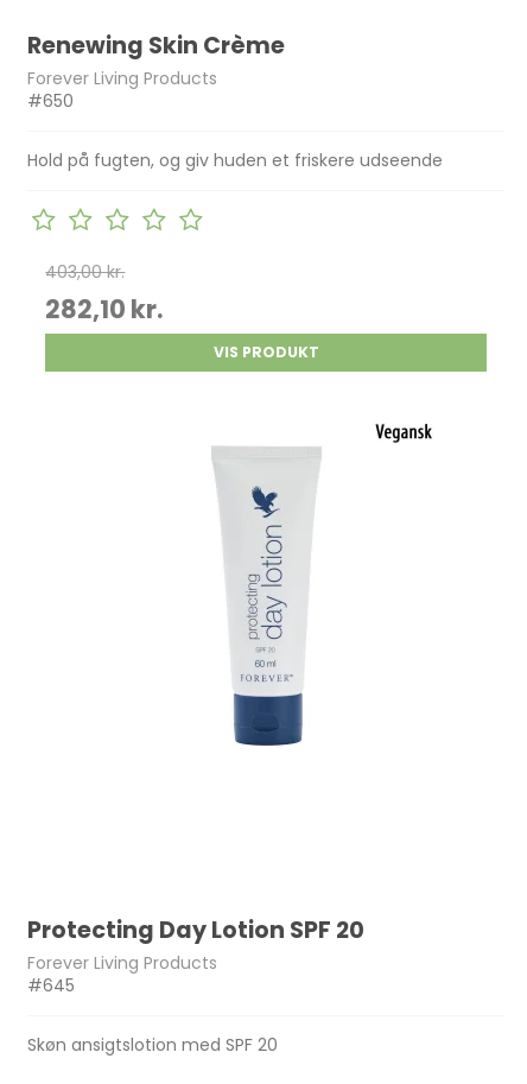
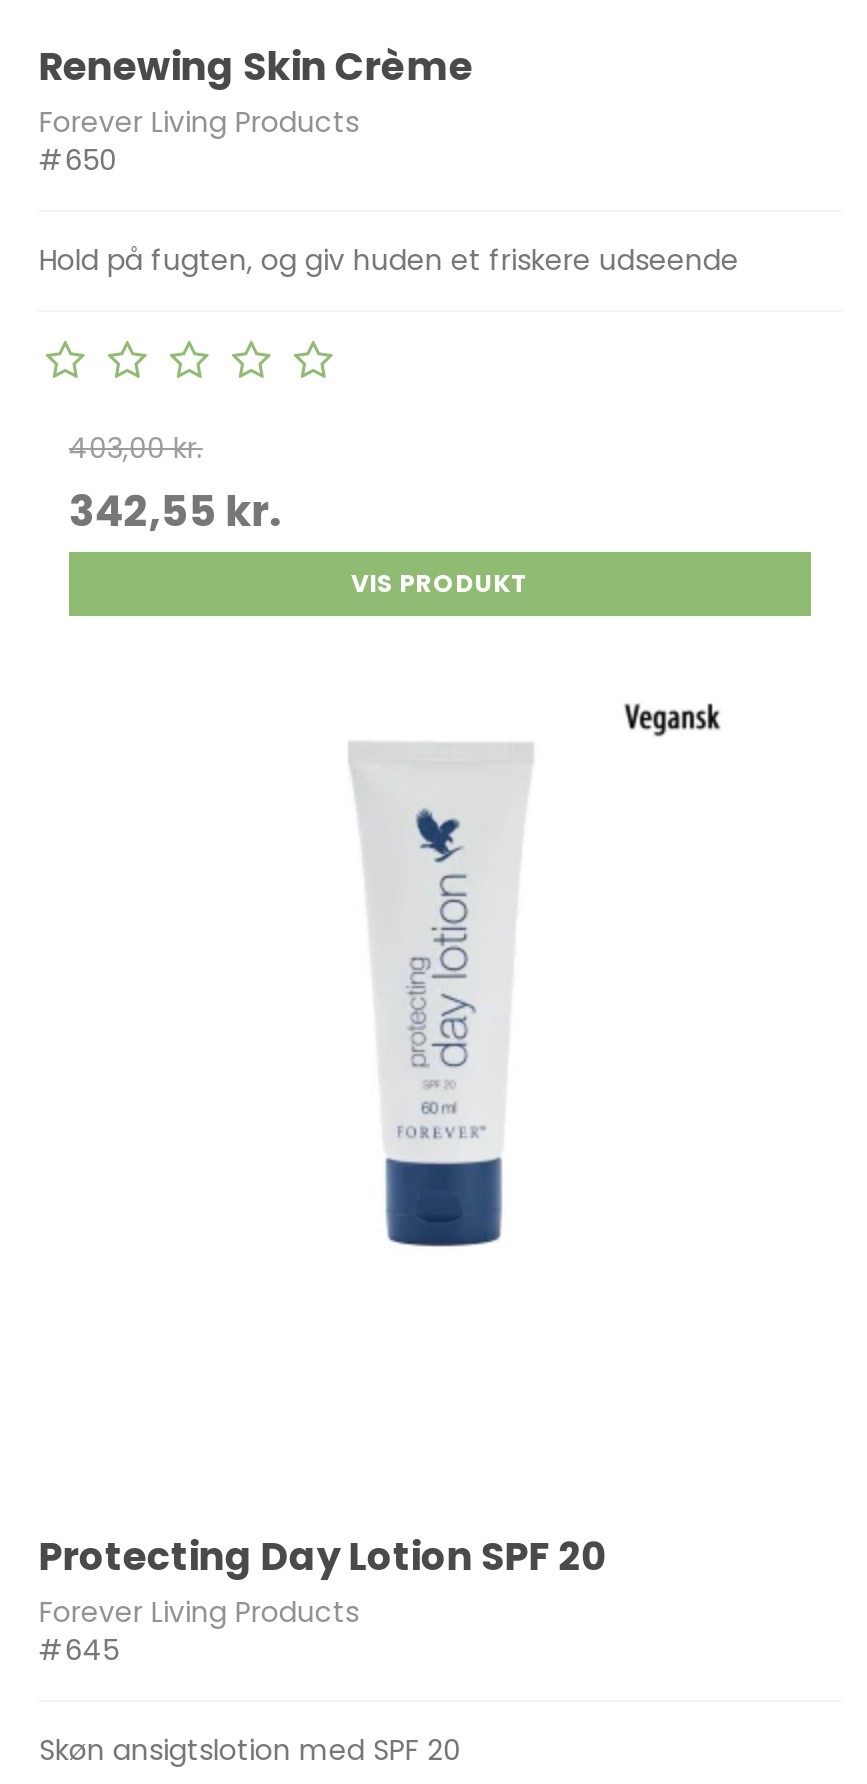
- 282,10 kr.
+ 342,55 kr.
